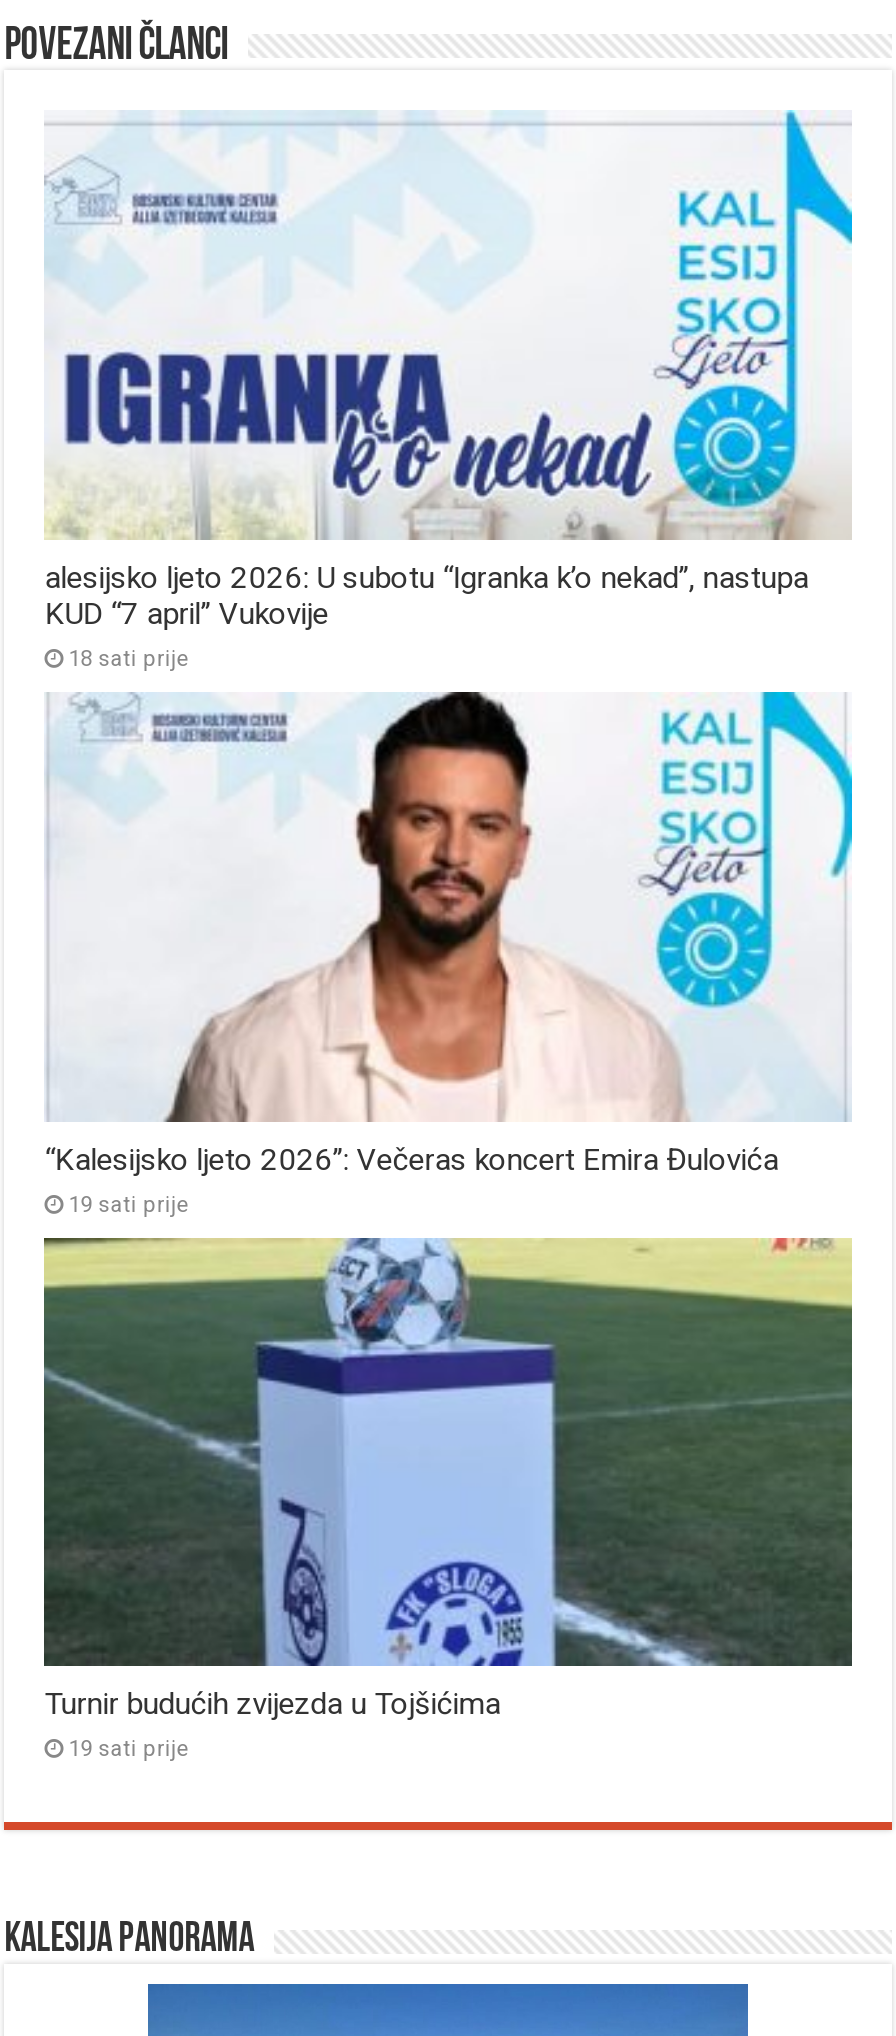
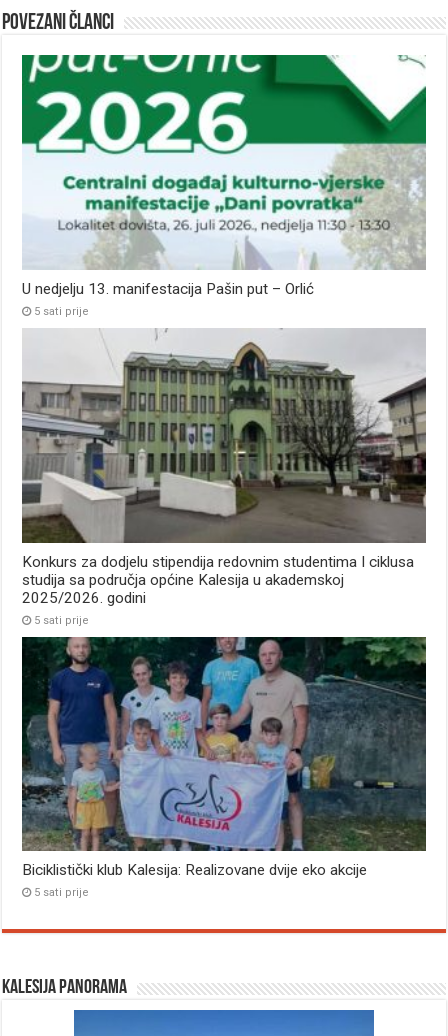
- [image]
- alesijsko ljeto 2026: U subotu “Igranka k’o nekad”, nastupa
- KUD “7 april” Vukovije
- 18 sati prije
+ [image]
+ U nedjelju 13. manifestacija Pašin put – Orlić
+ 5 sati prije

- [image]
+ [image]

- “Kalesijsko ljeto 2026”: Večeras koncert Emira Đulovića
- 19 sati prije
+ Konkurs za dodjelu stipendija redovnim studentima I ciklusa
+ studija sa područja općine Kalesija u akademskoj
+ 2025/2026. godini
+ 5 sati prije

- [image]
- Turnir budućih zvijezda u Tojšićima
- 19 sati prije
+ [image]
+ Biciklistički klub Kalesija: Realizovane dvije eko akcije
+ 5 sati prije
